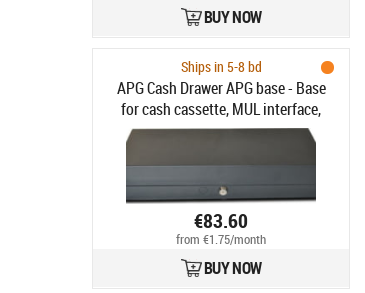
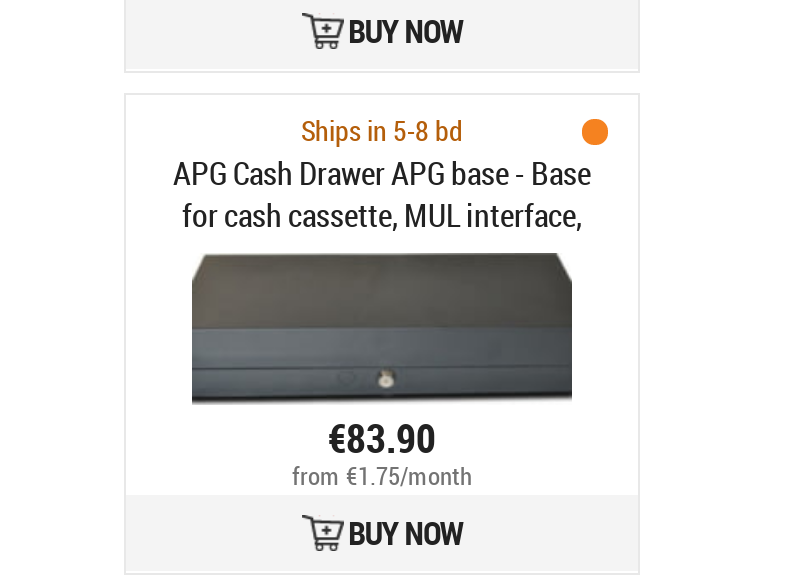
- €83.60
+ €83.90
